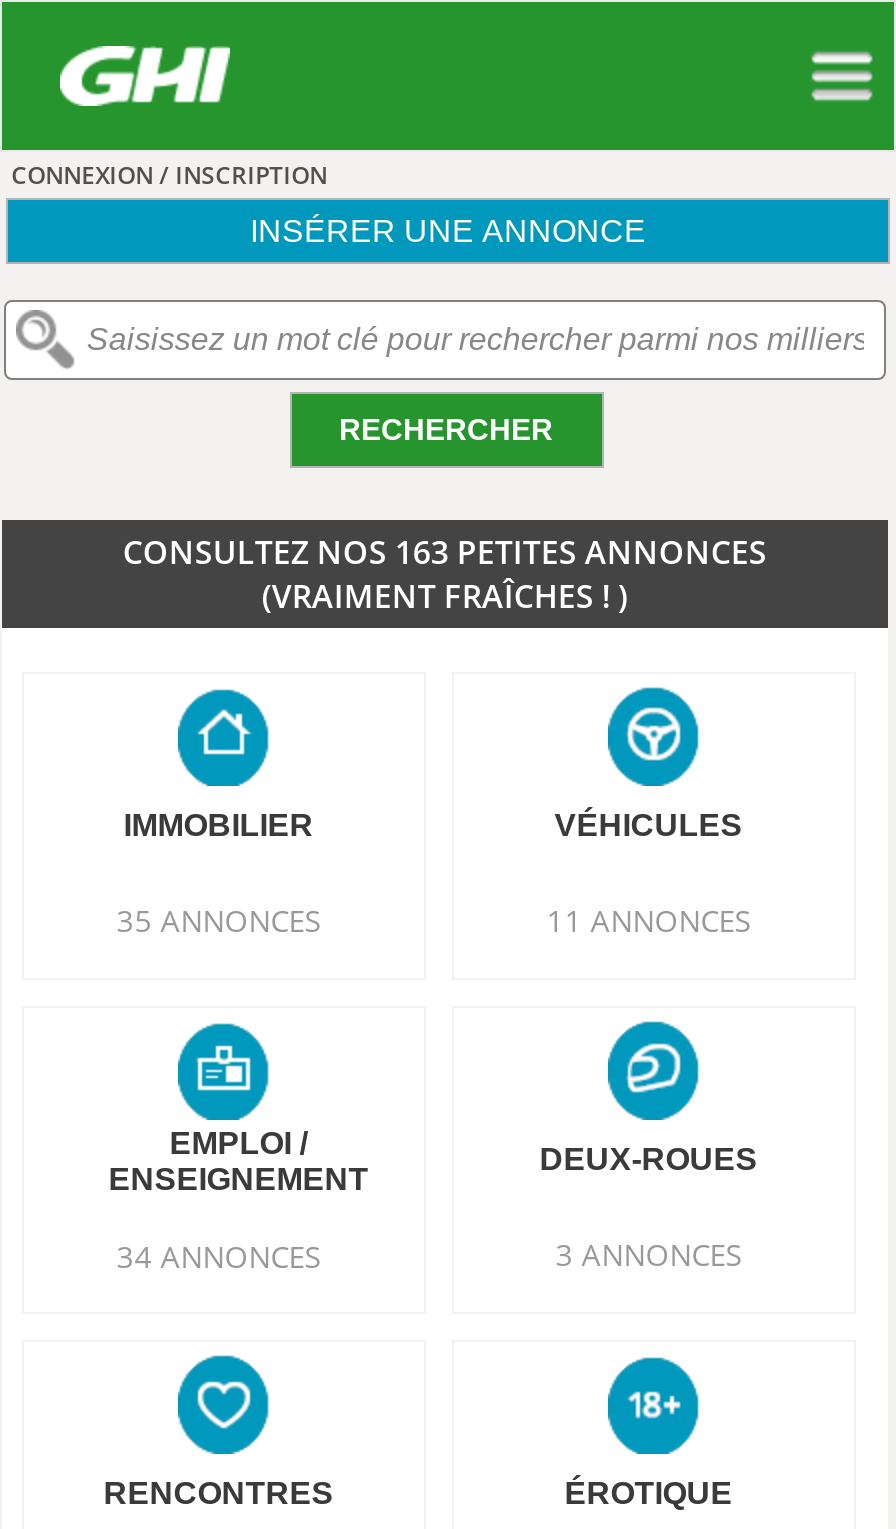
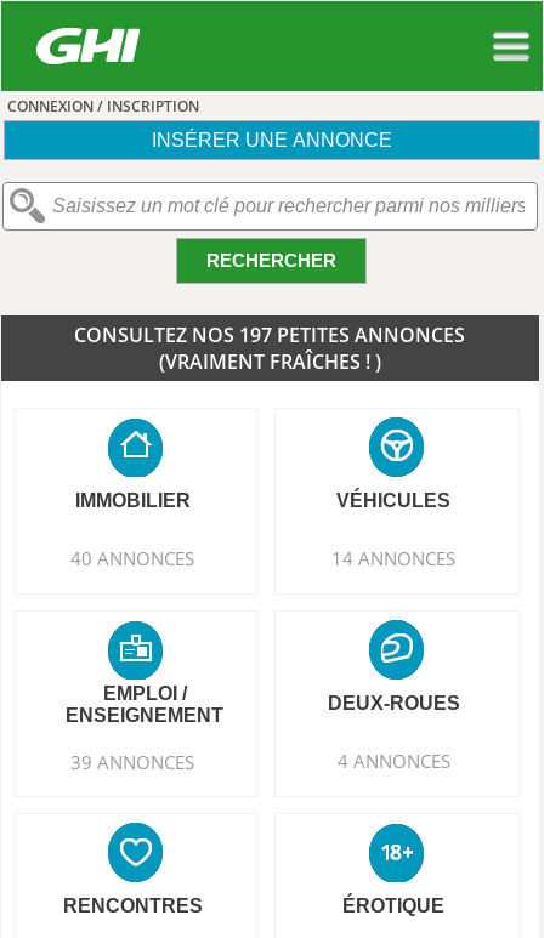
- CONSULTEZ NOS 163 PETITES ANNONCES
+ CONSULTEZ NOS 197 PETITES ANNONCES

- 35 ANNONCES
+ 40 ANNONCES

- 11 ANNONCES
+ 14 ANNONCES

- 34 ANNONCES
+ 39 ANNONCES

- 3 ANNONCES
+ 4 ANNONCES
